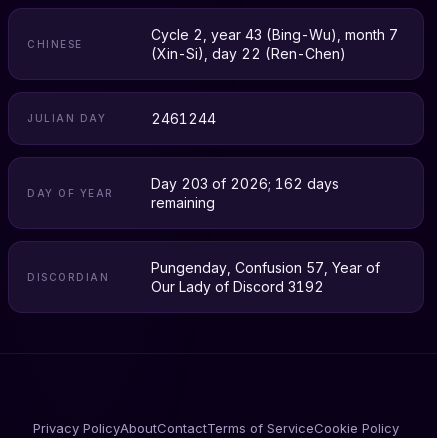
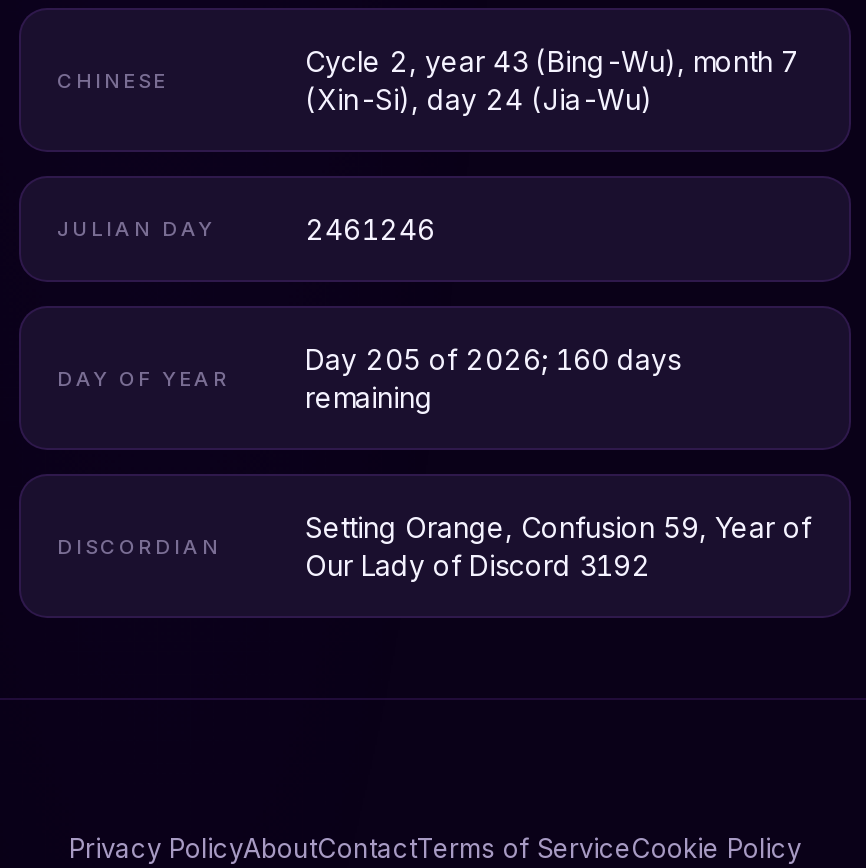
- (Xin-Si), day 22 (Ren-Chen)
+ (Xin-Si), day 24 (Jia-Wu)

- 2461244
+ 2461246

- Day 203 of 2026; 162 days
+ Day 205 of 2026; 160 days

- Pungenday, Confusion 57, Year of
+ Setting Orange, Confusion 59, Year of
